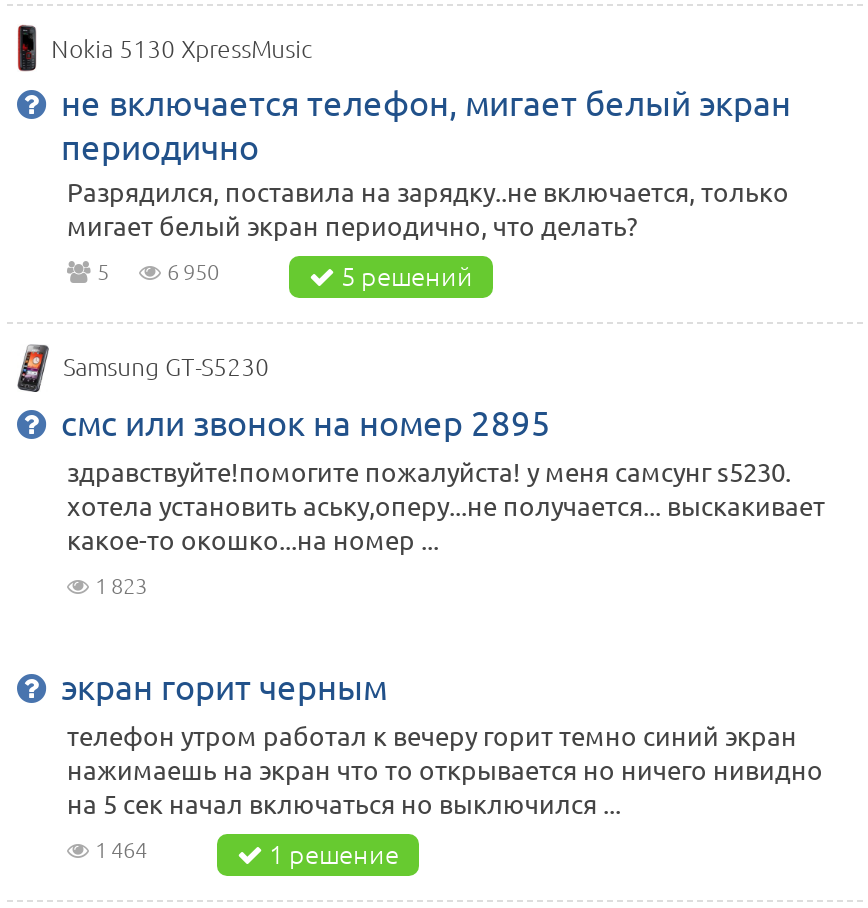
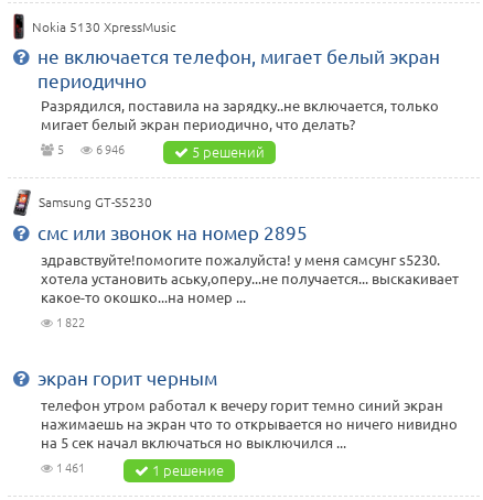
- 5 6 950
+ 5 6 946

- 1 823
+ 1 822

- 1 464
+ 1 461
